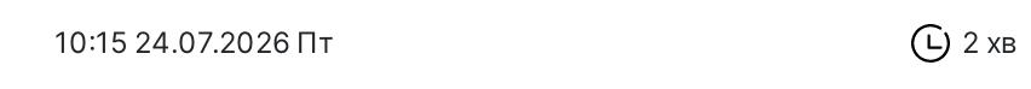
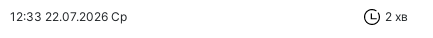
- 10:15 24.07.2026 Пт
+ 12:33 22.07.2026 Ср
